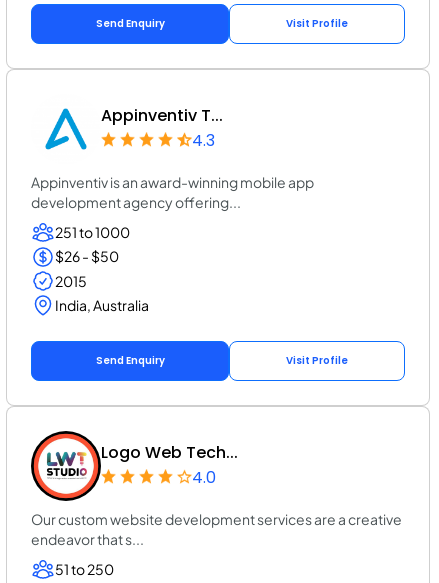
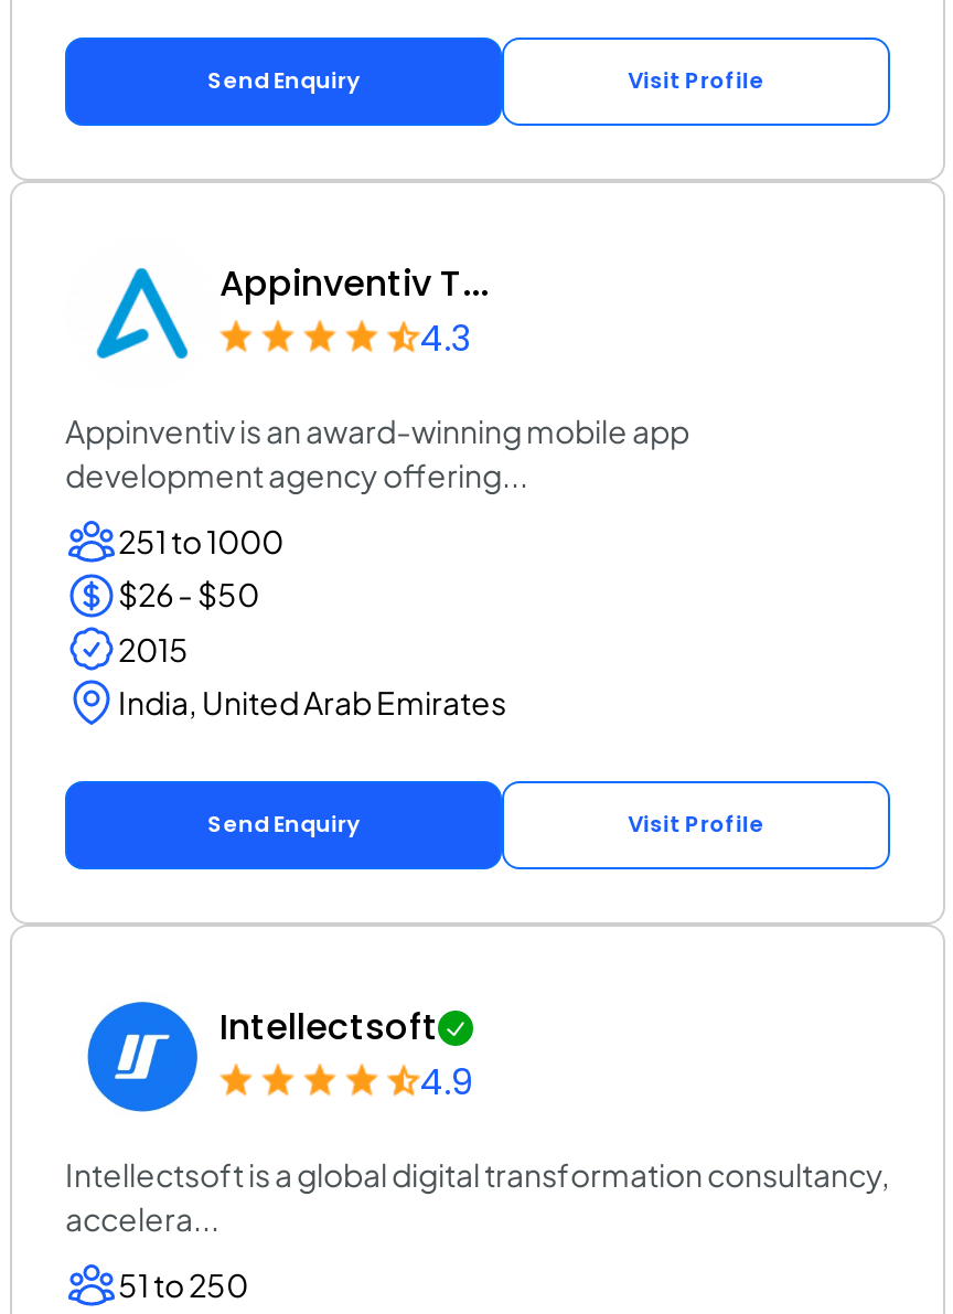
- India, Australia
+ India, United Arab Emirates

- [image]
- Logo Web Tech...
- 4.0
+ [image]
+ Intellectsoft
+ 4.9

- Our custom website development services are a creative
- endeavor that s...
+ Intellectsoft is a global digital transformation consultancy,
+ accelera...
